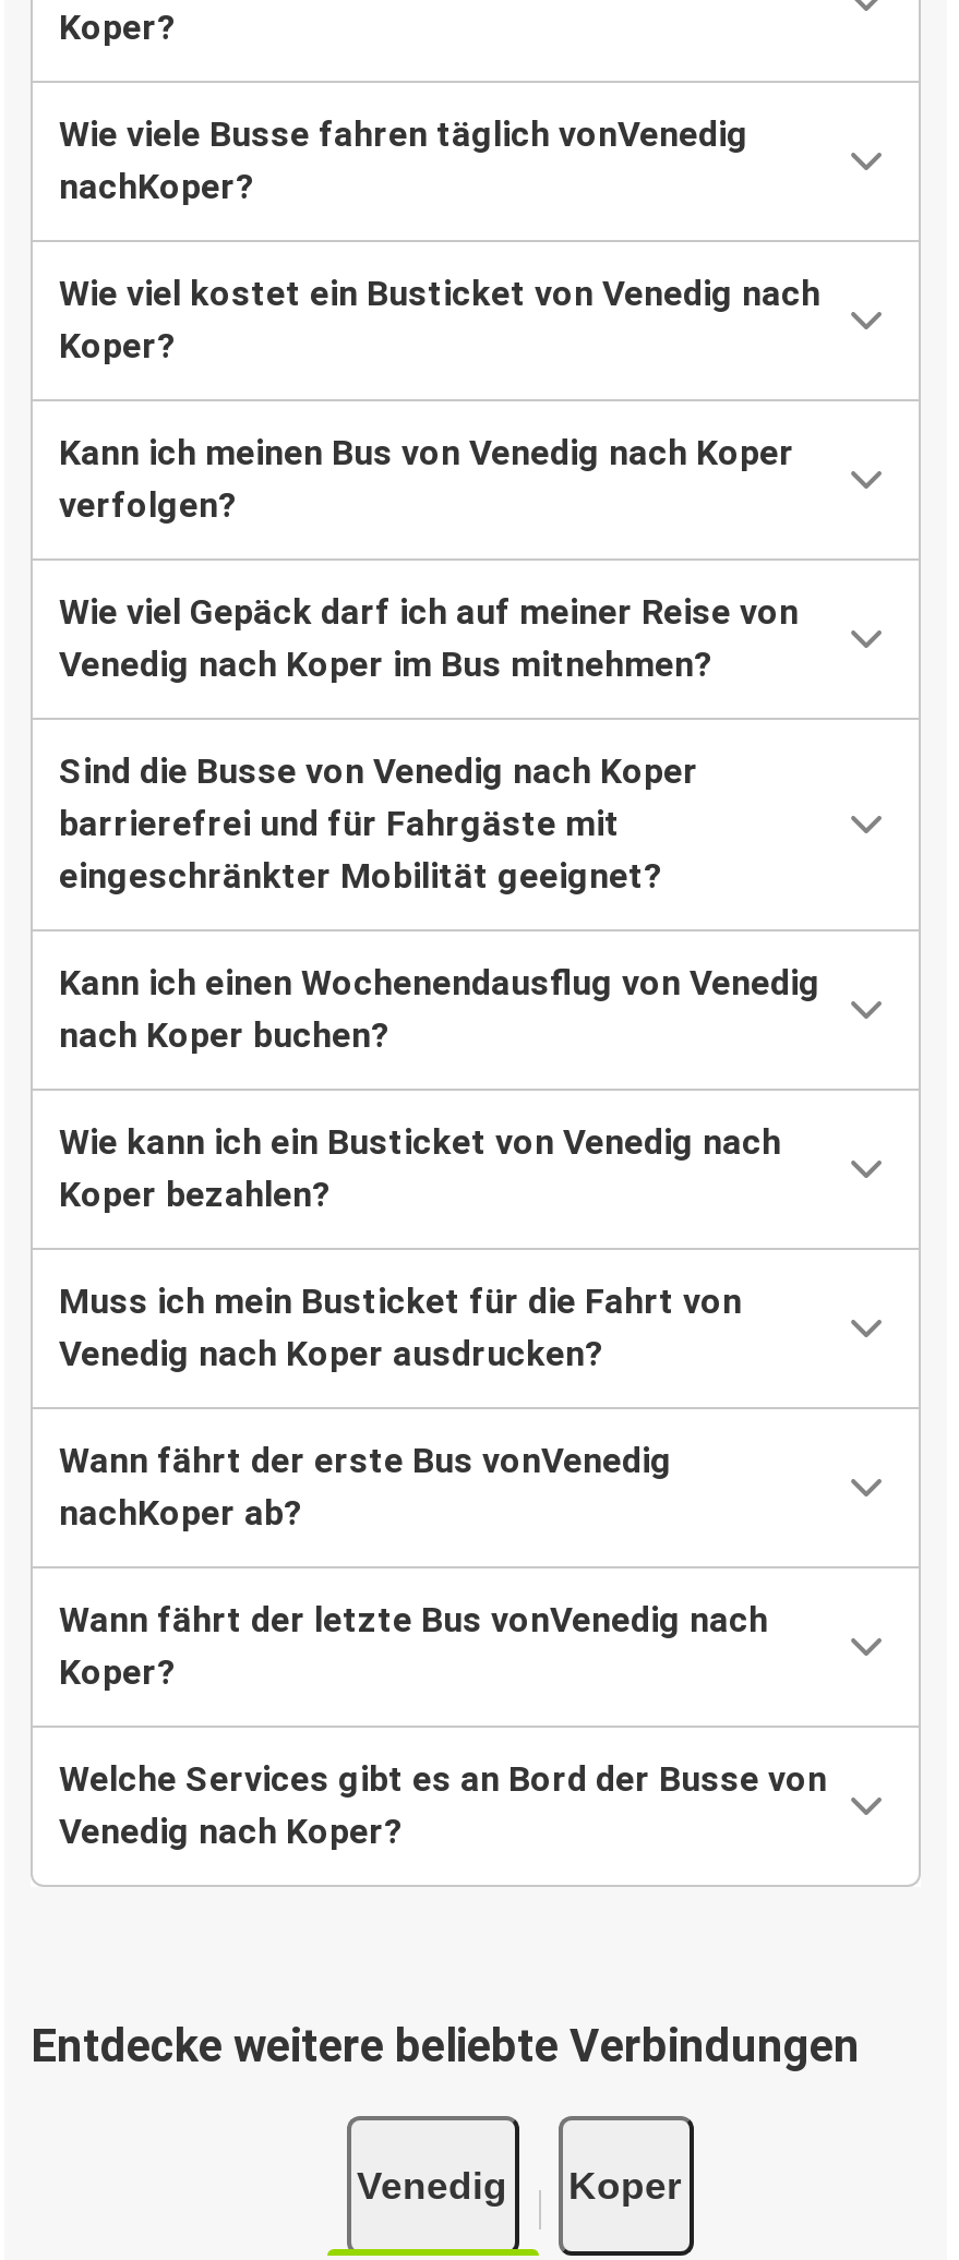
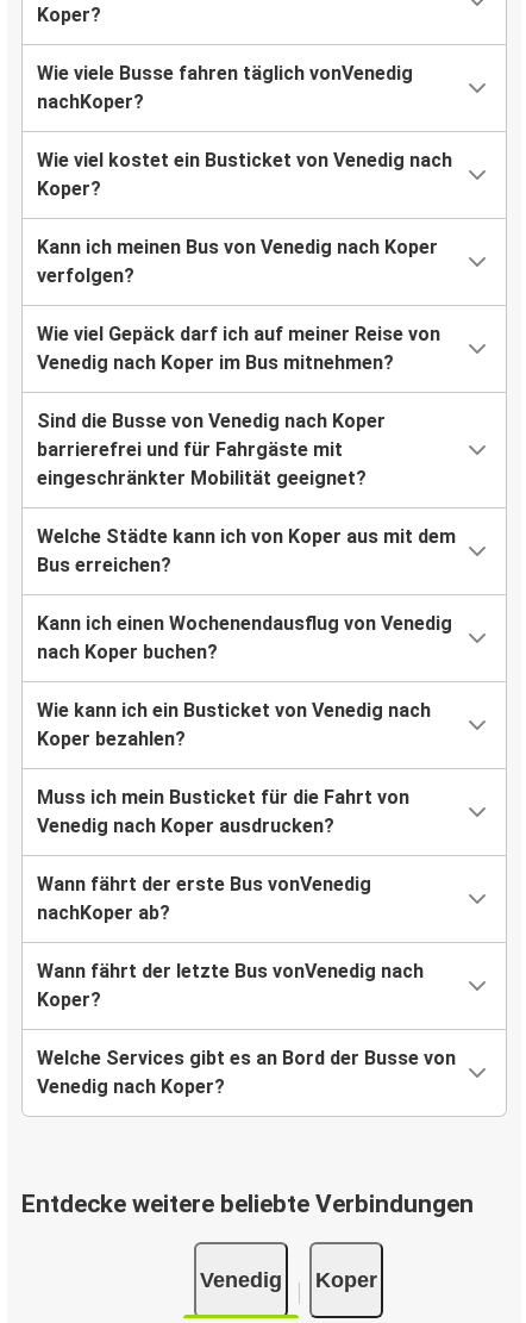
+ Welche Städte kann ich von Koper aus mit dem
+ Bus erreichen?
